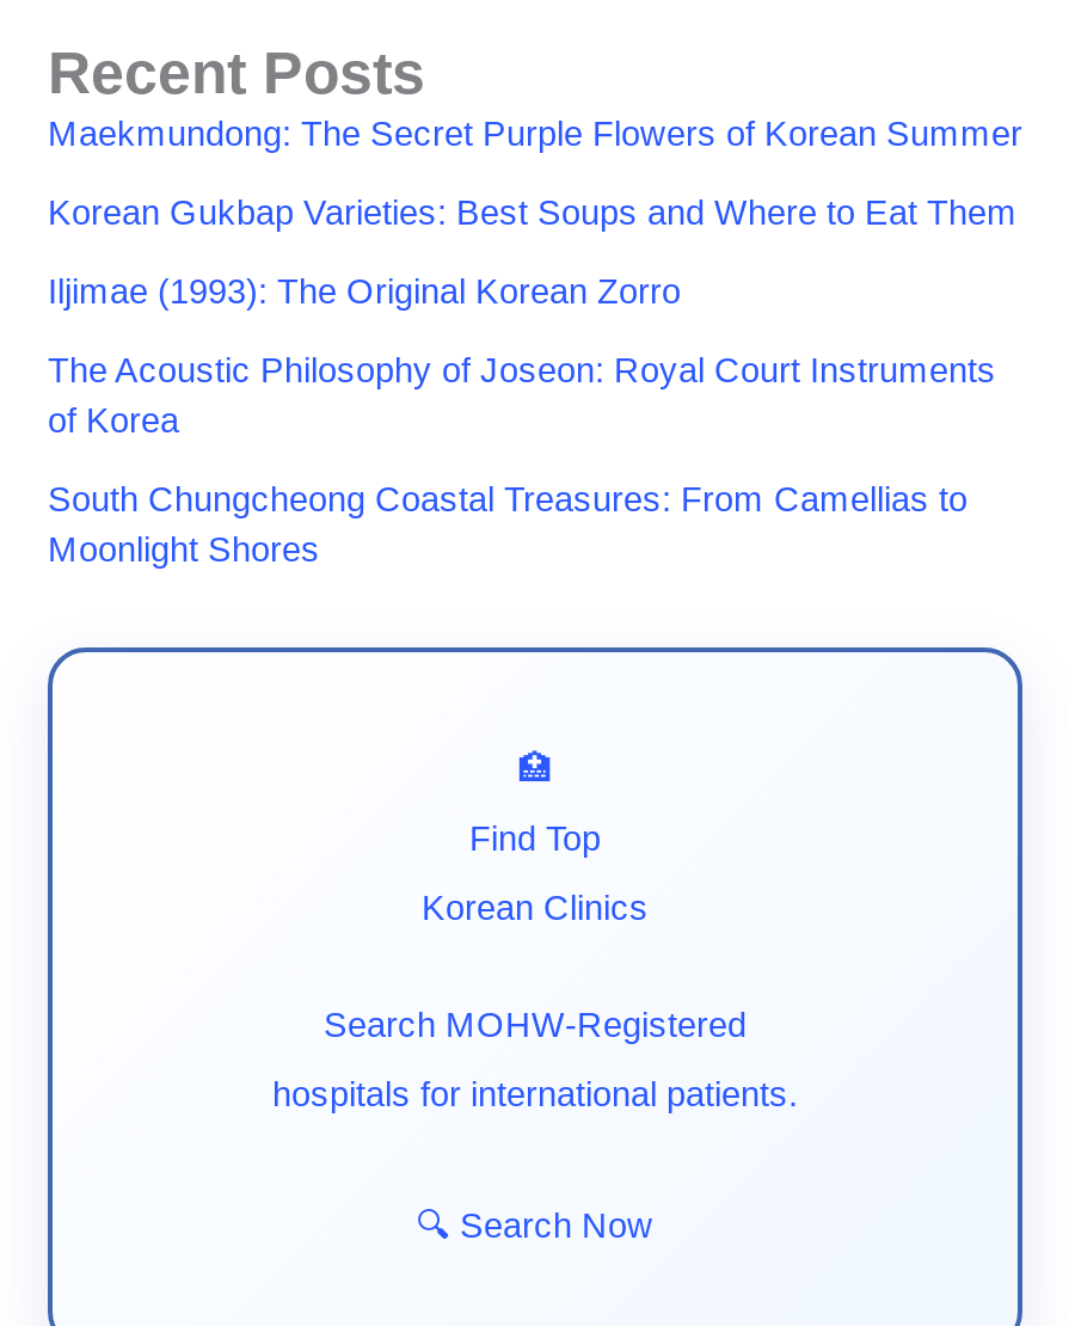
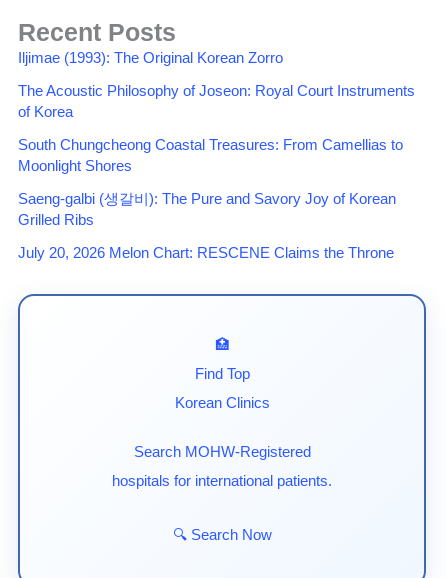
- Maekmundong: The Secret Purple Flowers of Korean Summer
- Korean Gukbap Varieties: Best Soups and Where to Eat Them

moved up: Iljimae (1993): The Original Korean Zorro | The Acoustic Philosophy of Joseon: Royal Court Instruments | of Korea | South Chungcheong Coastal Treasures: From Camellias to | Moonlight Shores

+ Saeng-galbi (생갈비): The Pure and Savory Joy of Korean
+ Grilled Ribs
+ July 20, 2026 Melon Chart: RESCENE Claims the Throne
